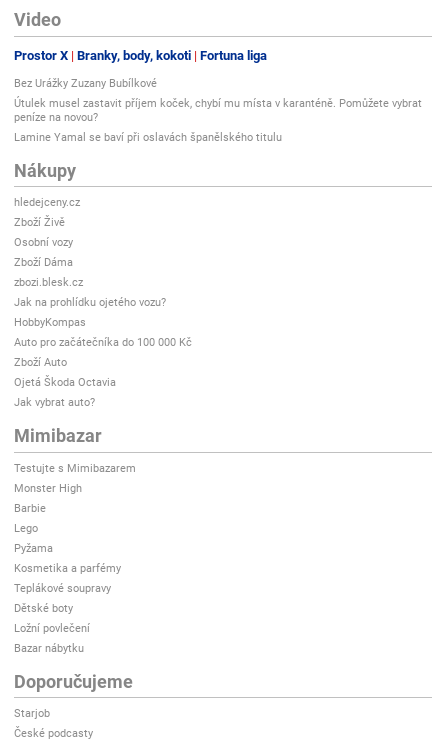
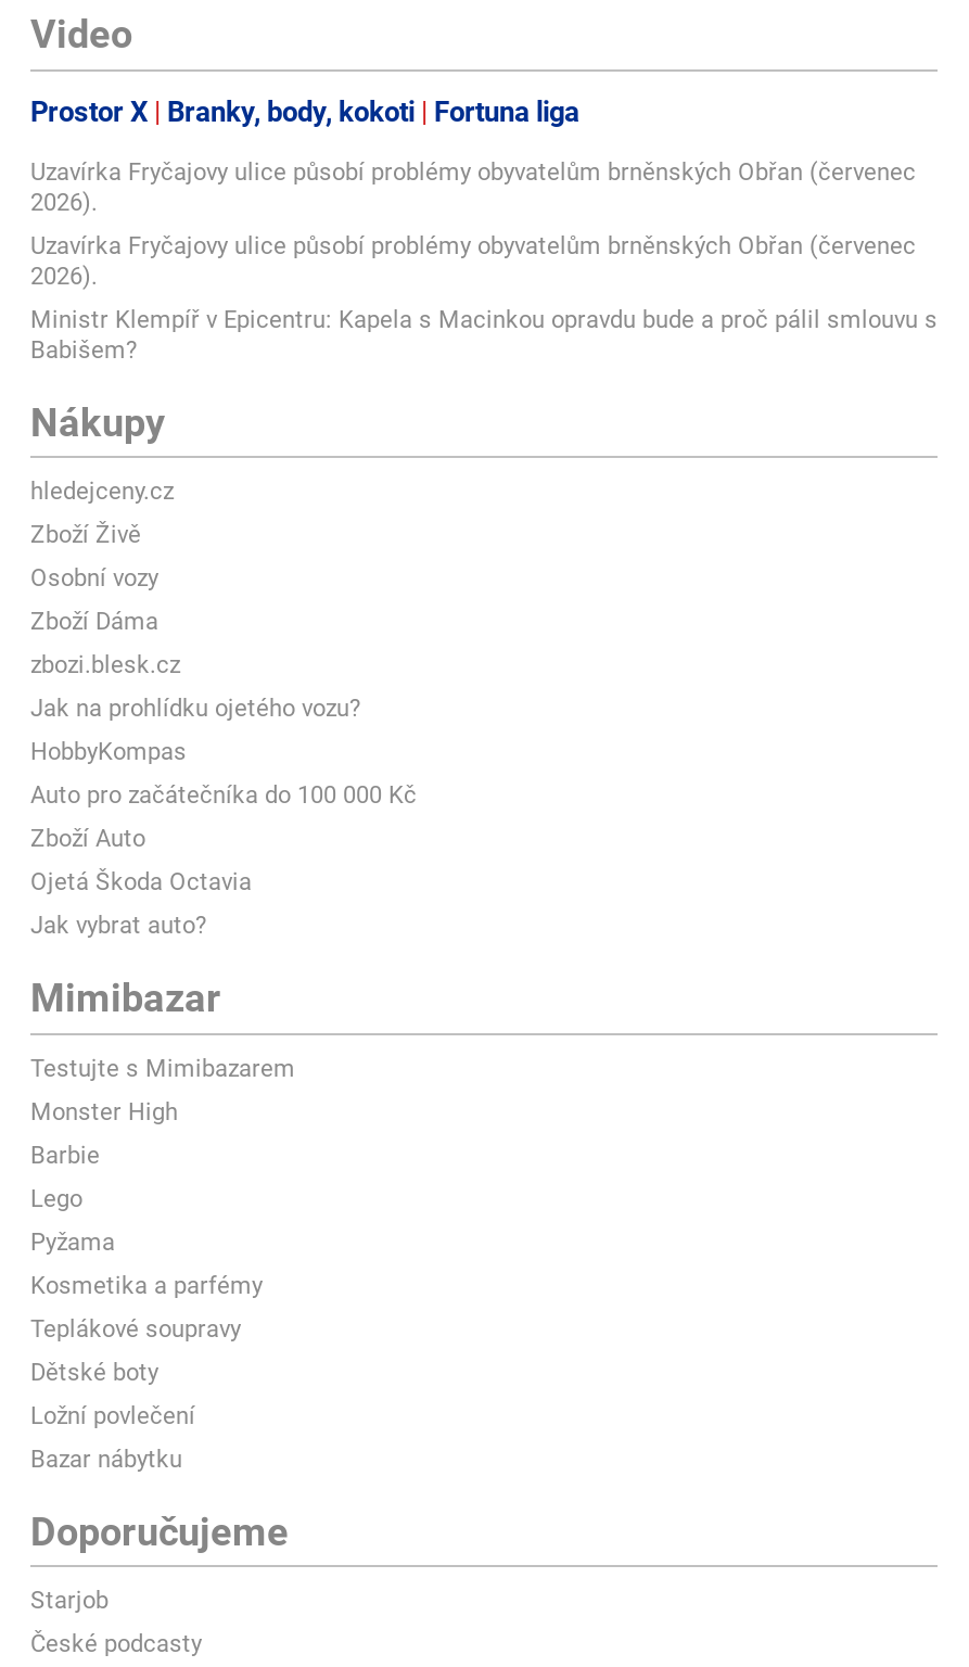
- Bez Urážky Zuzany Bubílkové
+ Uzavírka Fryčajovy ulice působí problémy obyvatelům brněnských Obřan (červenec
+ 2026).

- Útulek musel zastavit příjem koček, chybí mu místa v karanténě. Pomůžete vybrat
- peníze na novou?
+ Uzavírka Fryčajovy ulice působí problémy obyvatelům brněnských Obřan (červenec
+ 2026).

- Lamine Yamal se baví při oslavách španělského titulu
+ Ministr Klempíř v Epicentru: Kapela s Macinkou opravdu bude a proč pálil smlouvu s
+ Babišem?
